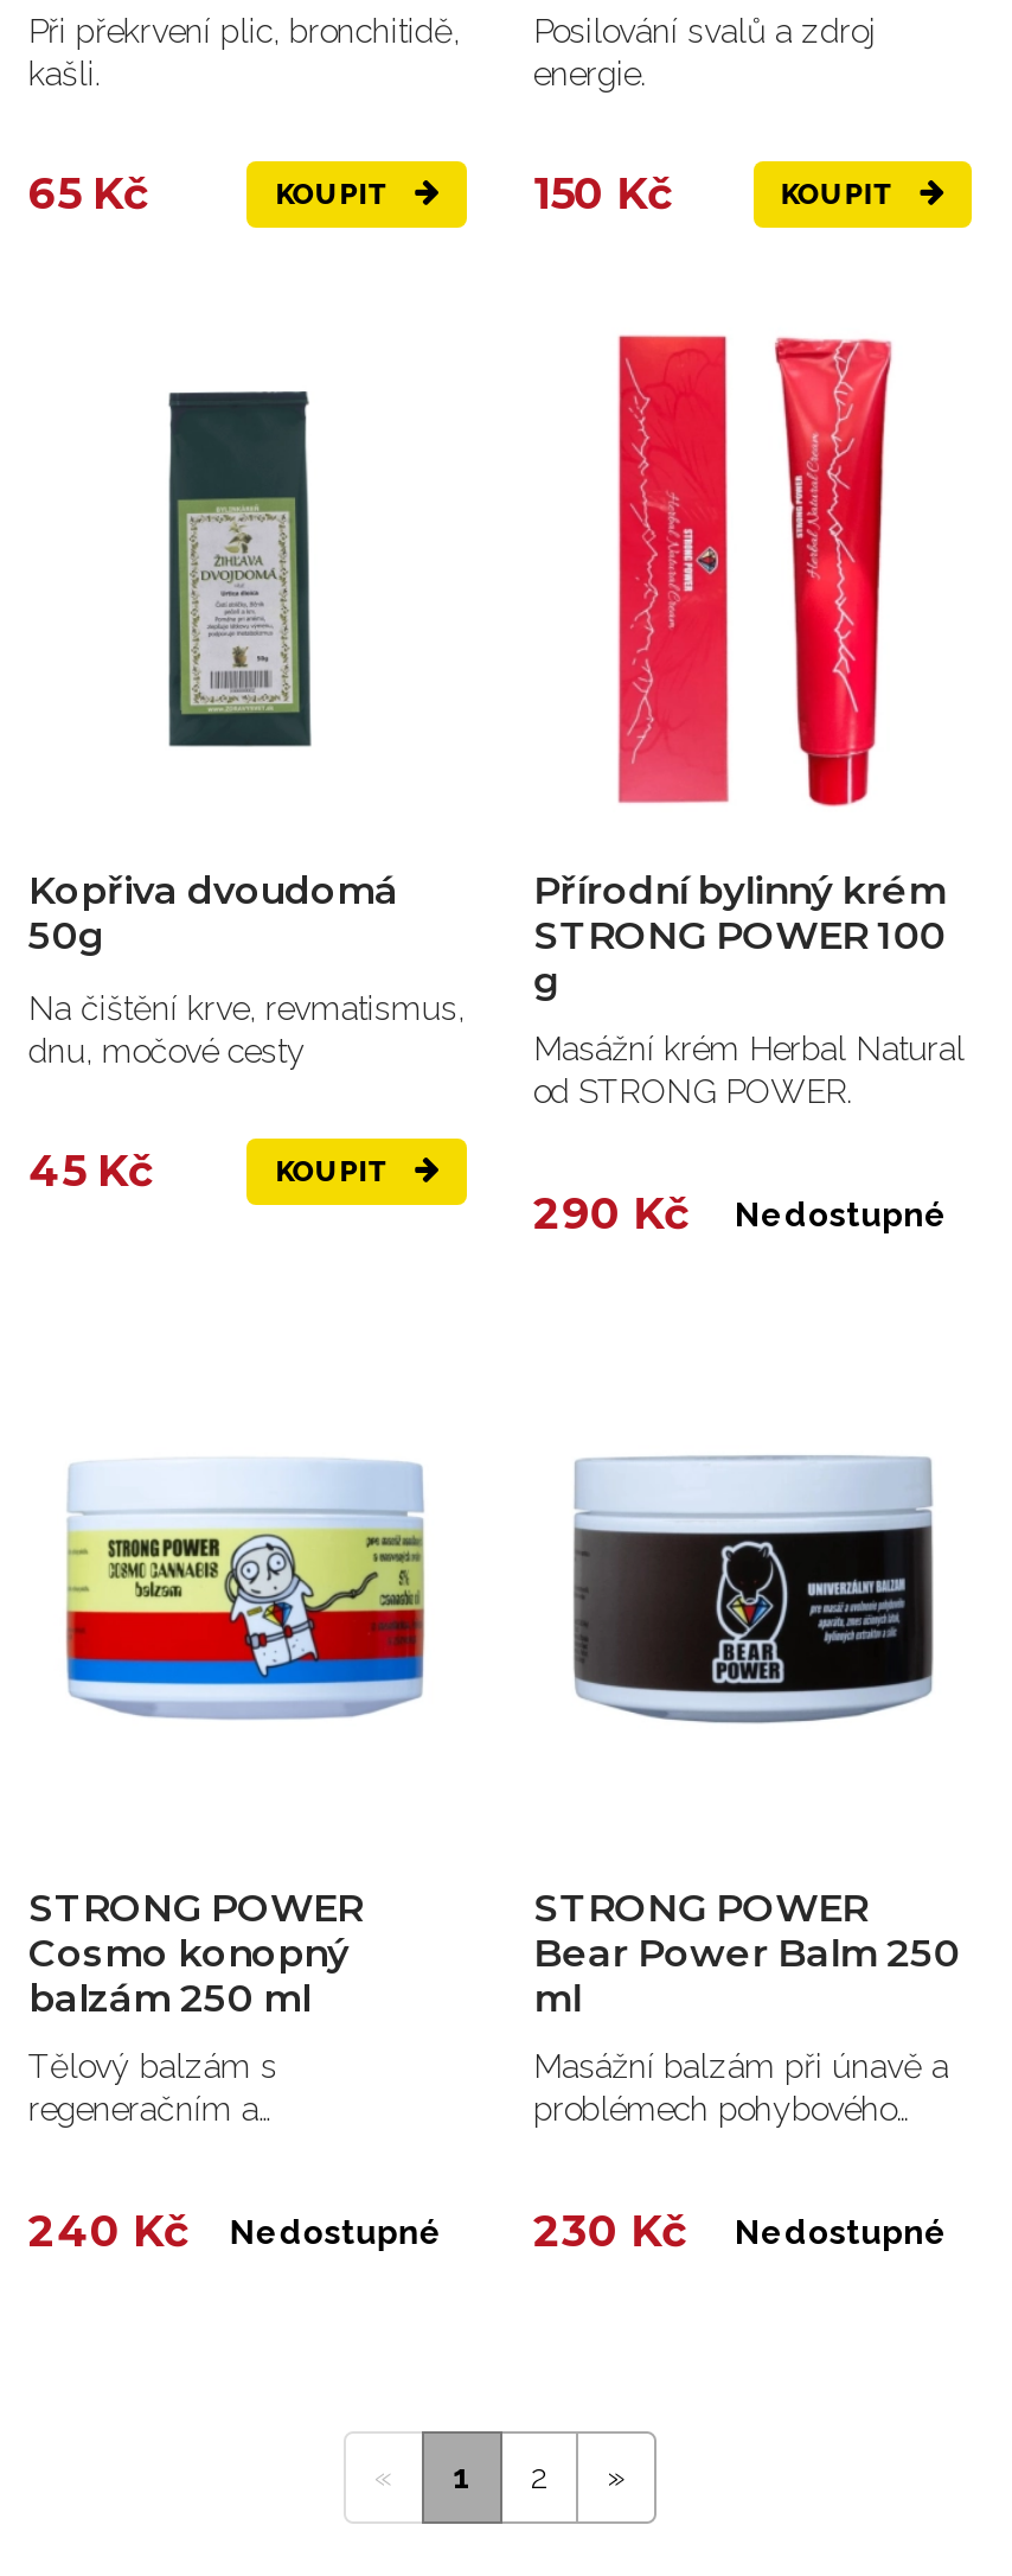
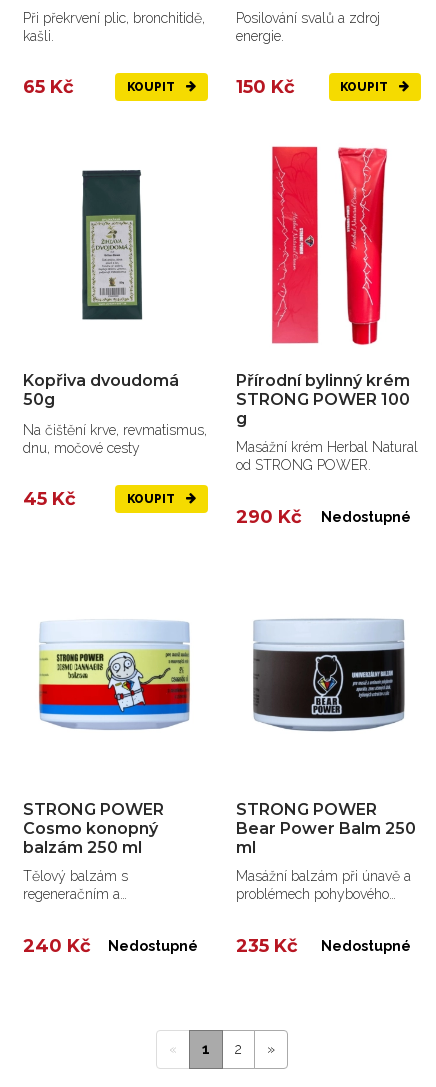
- 230 Kč Nedostupné
+ 235 Kč Nedostupné
